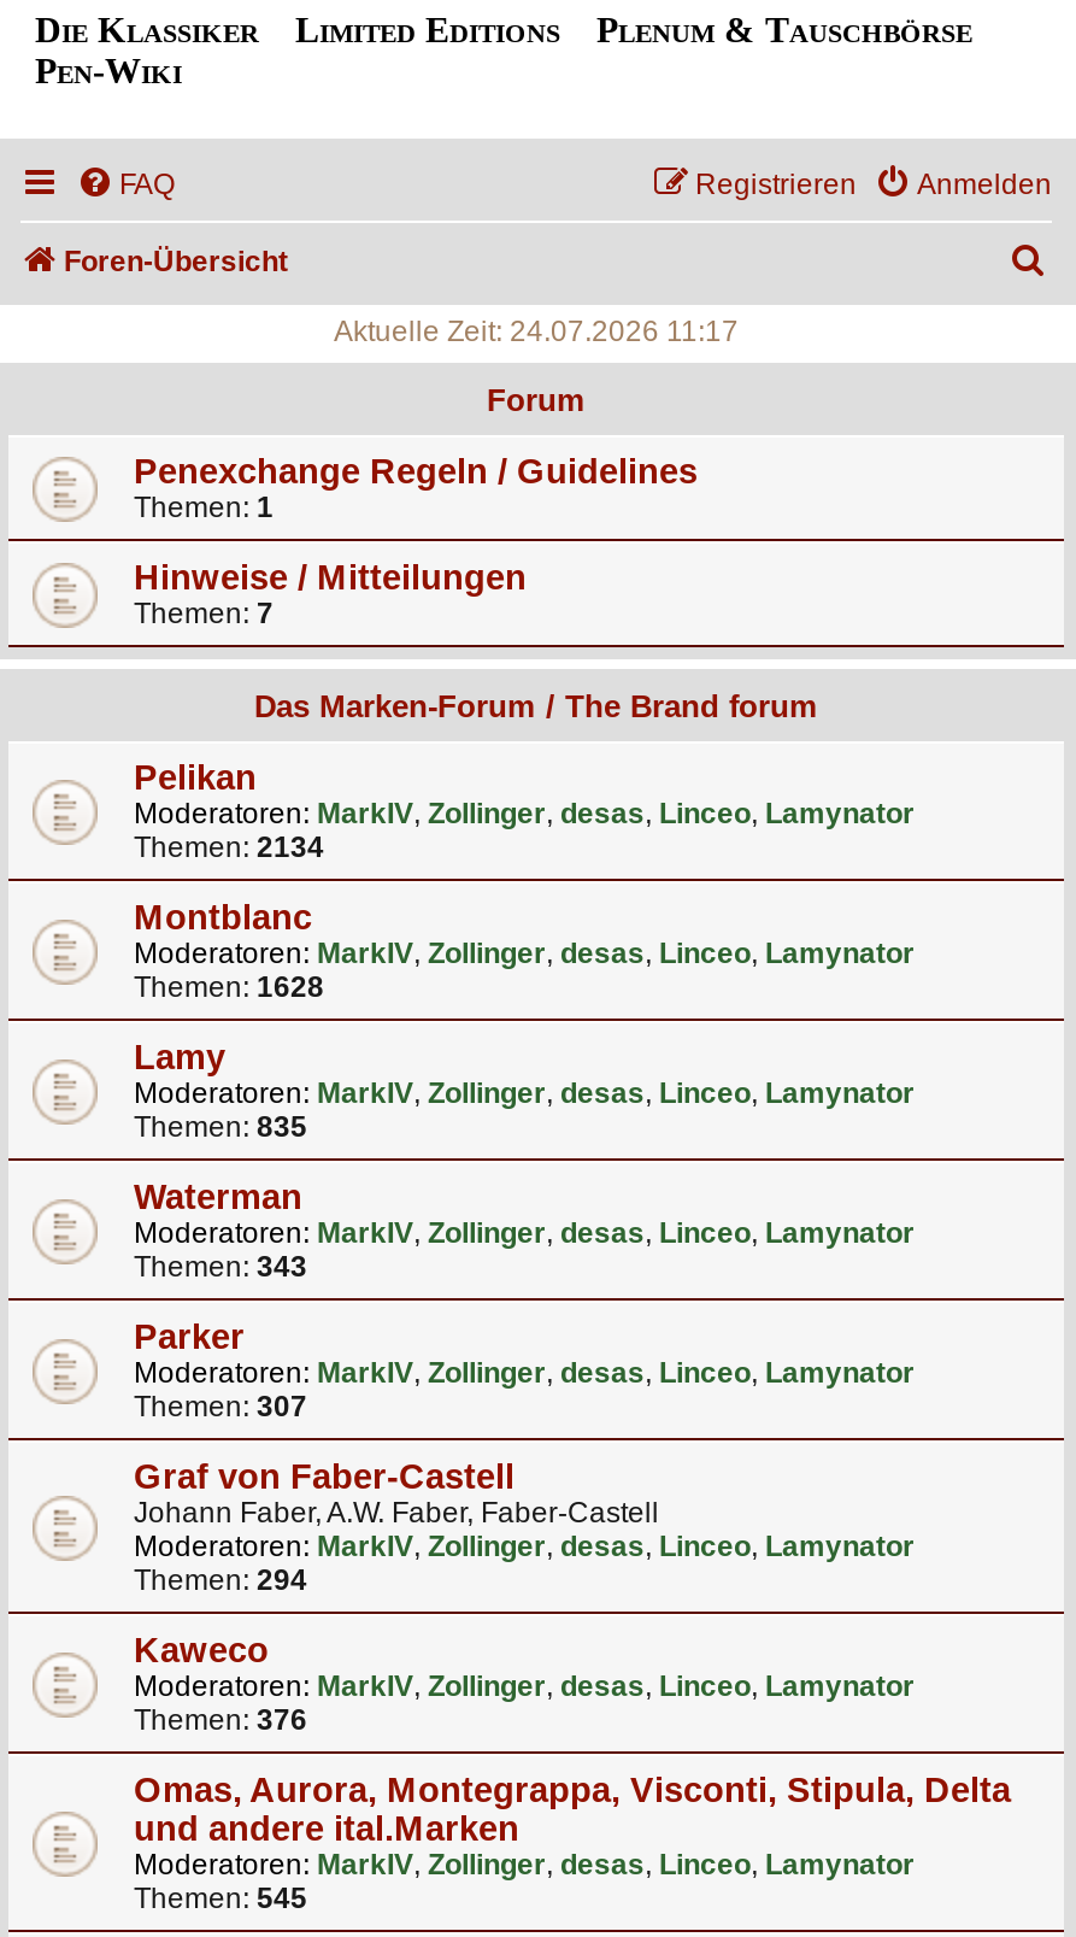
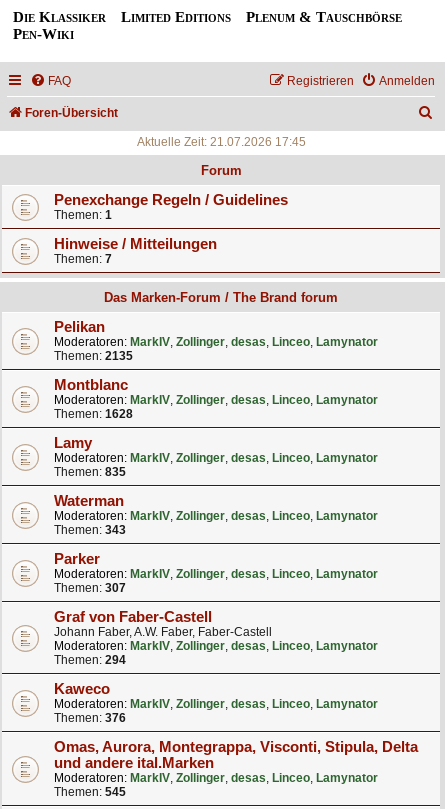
- Aktuelle Zeit: 24.07.2026 11:17
+ Aktuelle Zeit: 21.07.2026 17:45

- Themen: 2134
+ Themen: 2135
